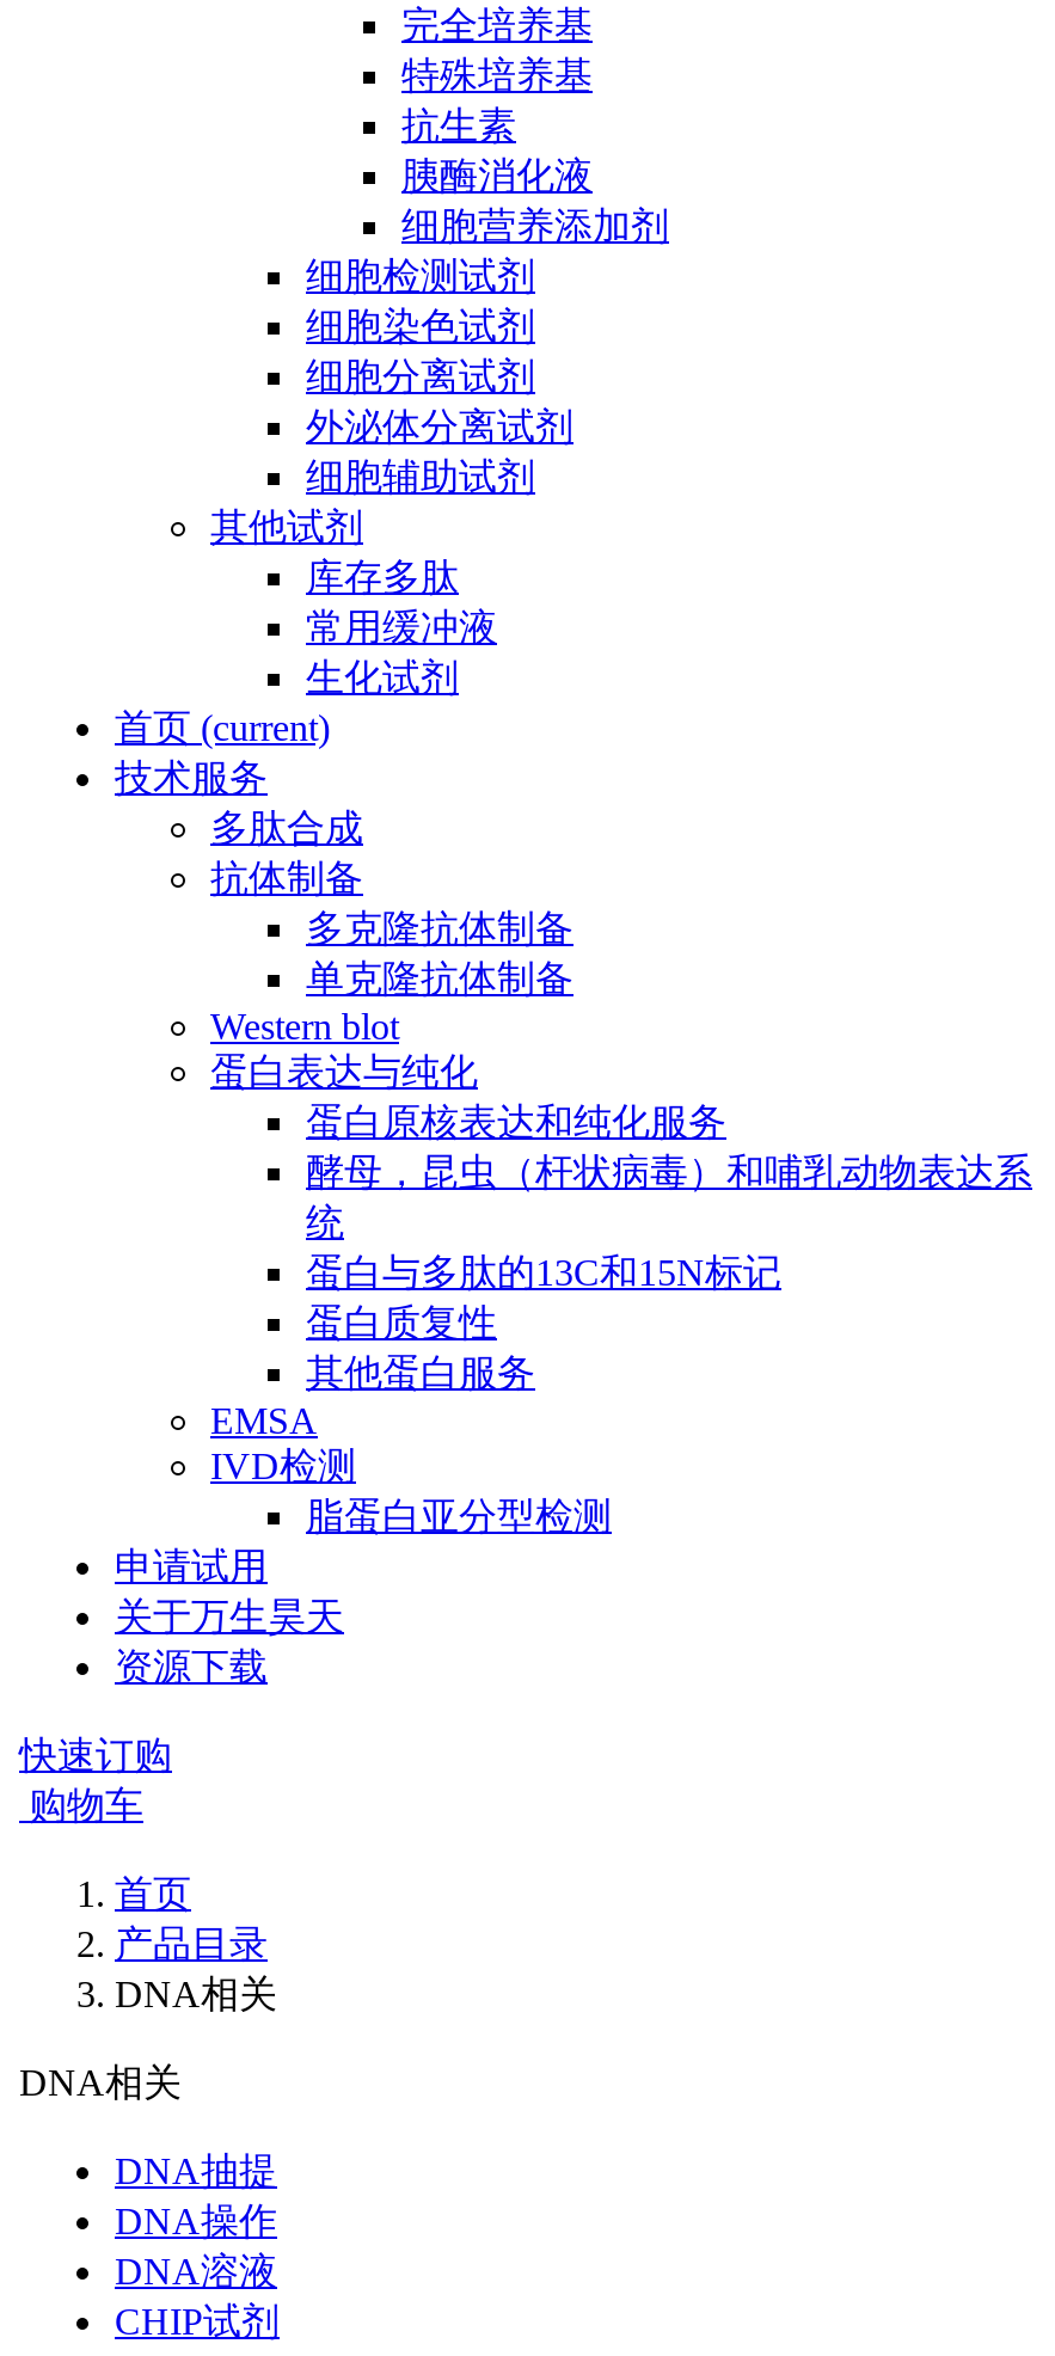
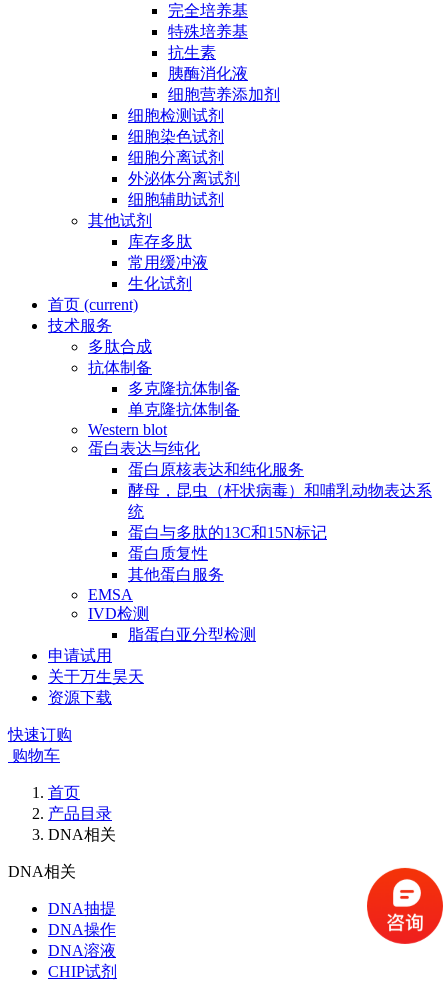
+ [image]
